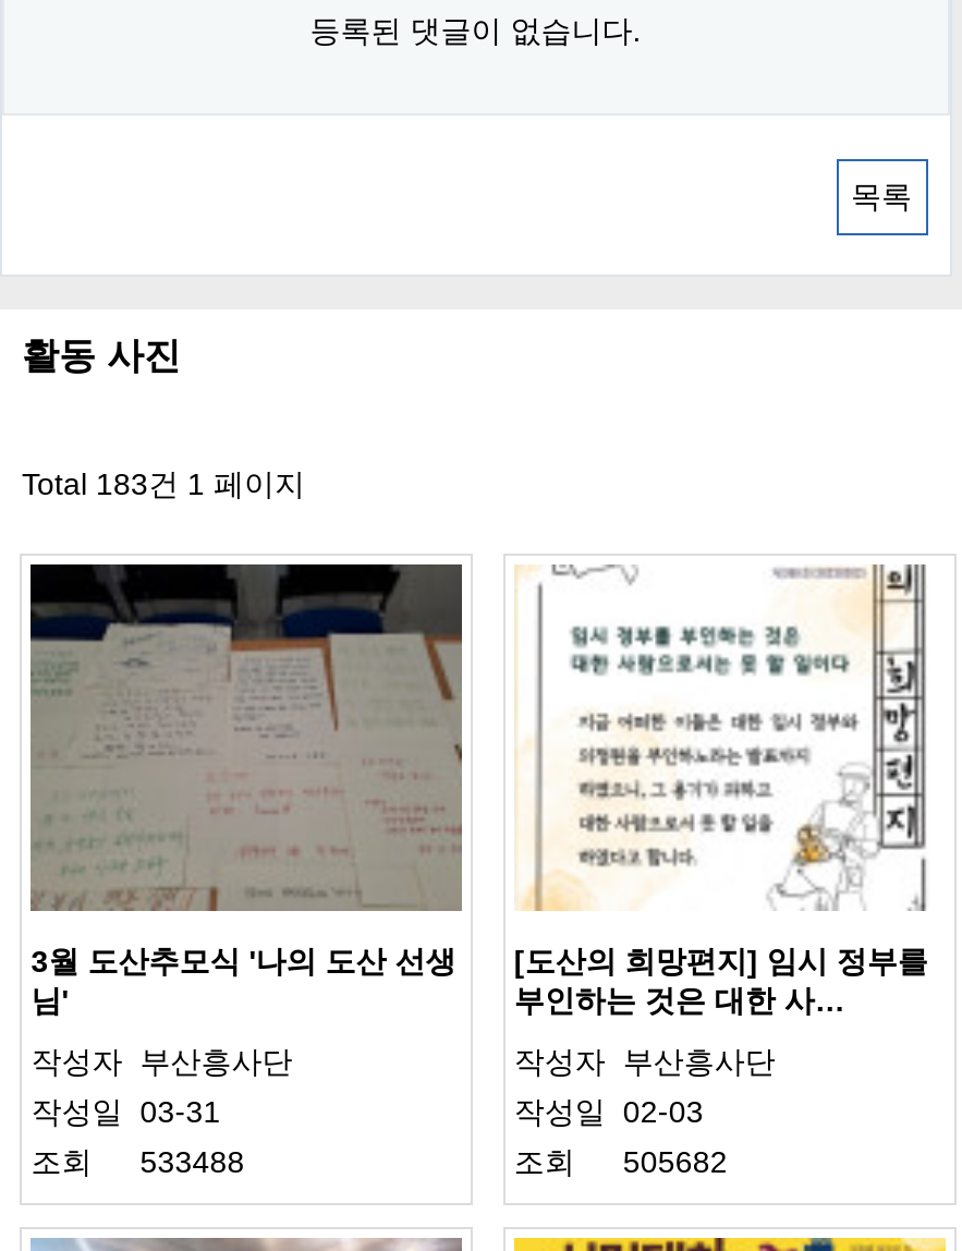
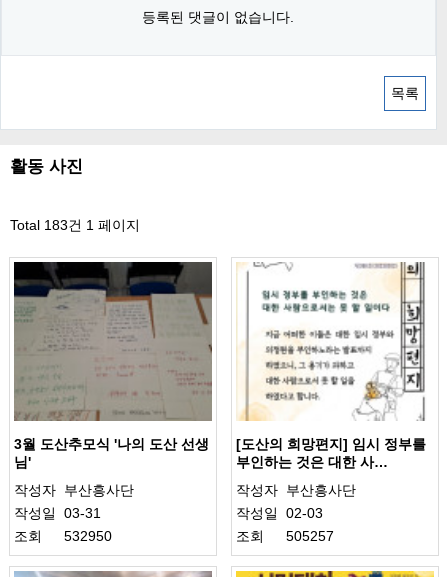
- 조회 533488
+ 조회 532950

- 조회 505682
+ 조회 505257
